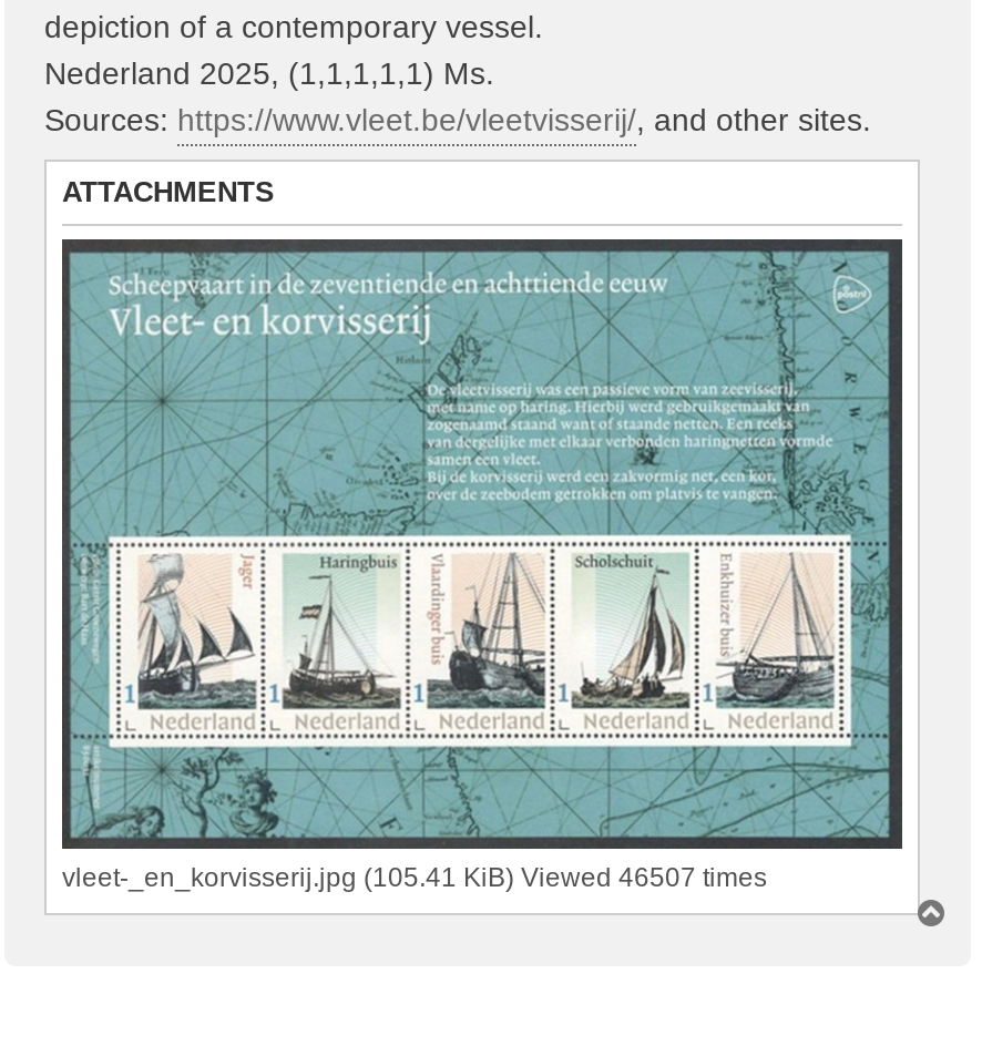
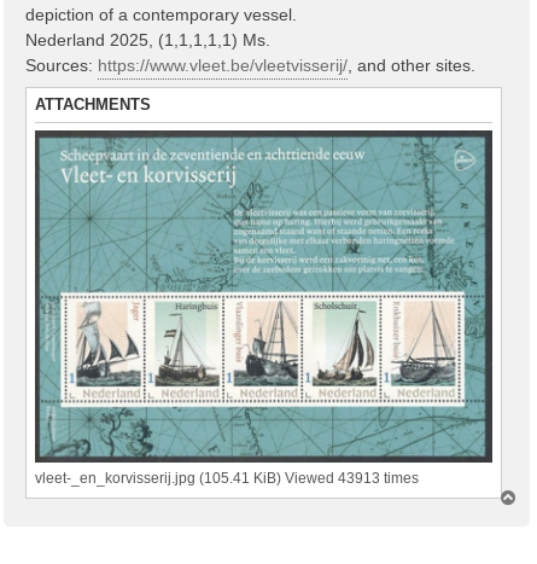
- vleet-_en_korvisserij.jpg (105.41 KiB) Viewed 46507 times
+ vleet-_en_korvisserij.jpg (105.41 KiB) Viewed 43913 times
